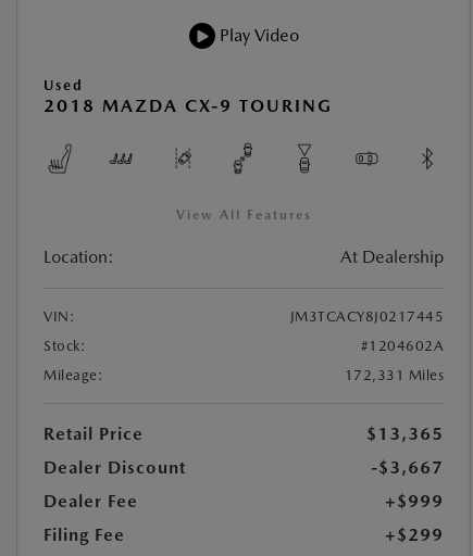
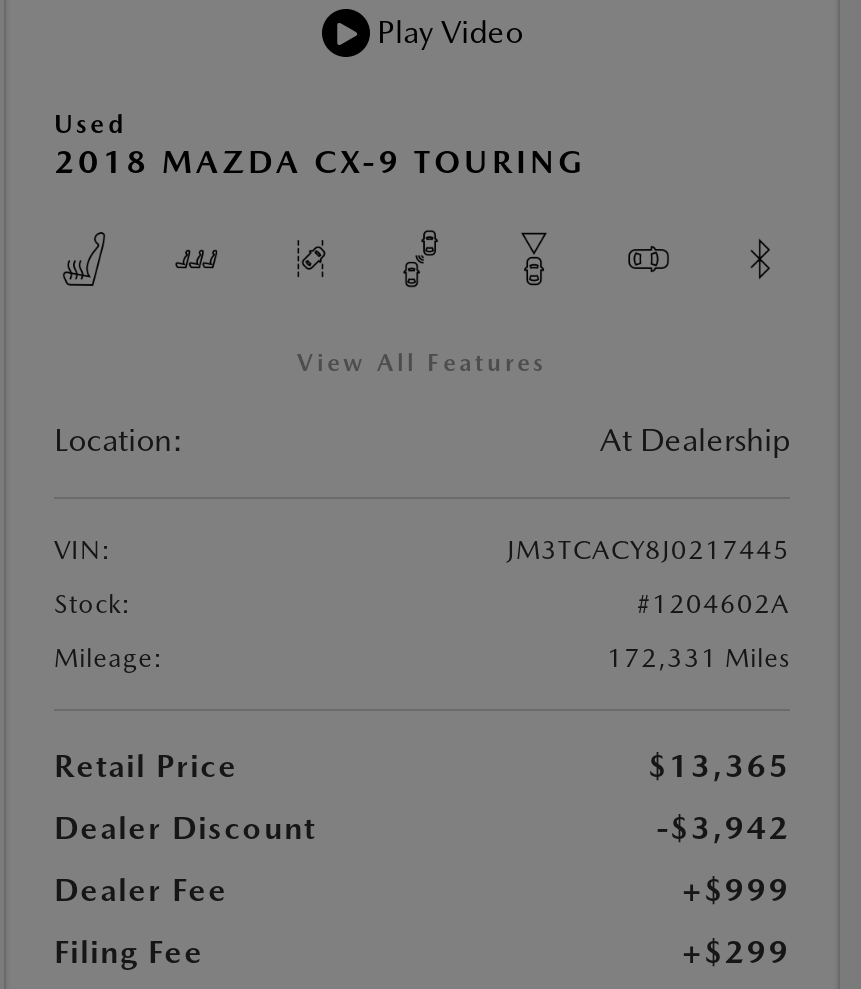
- -$3,667
+ -$3,942
